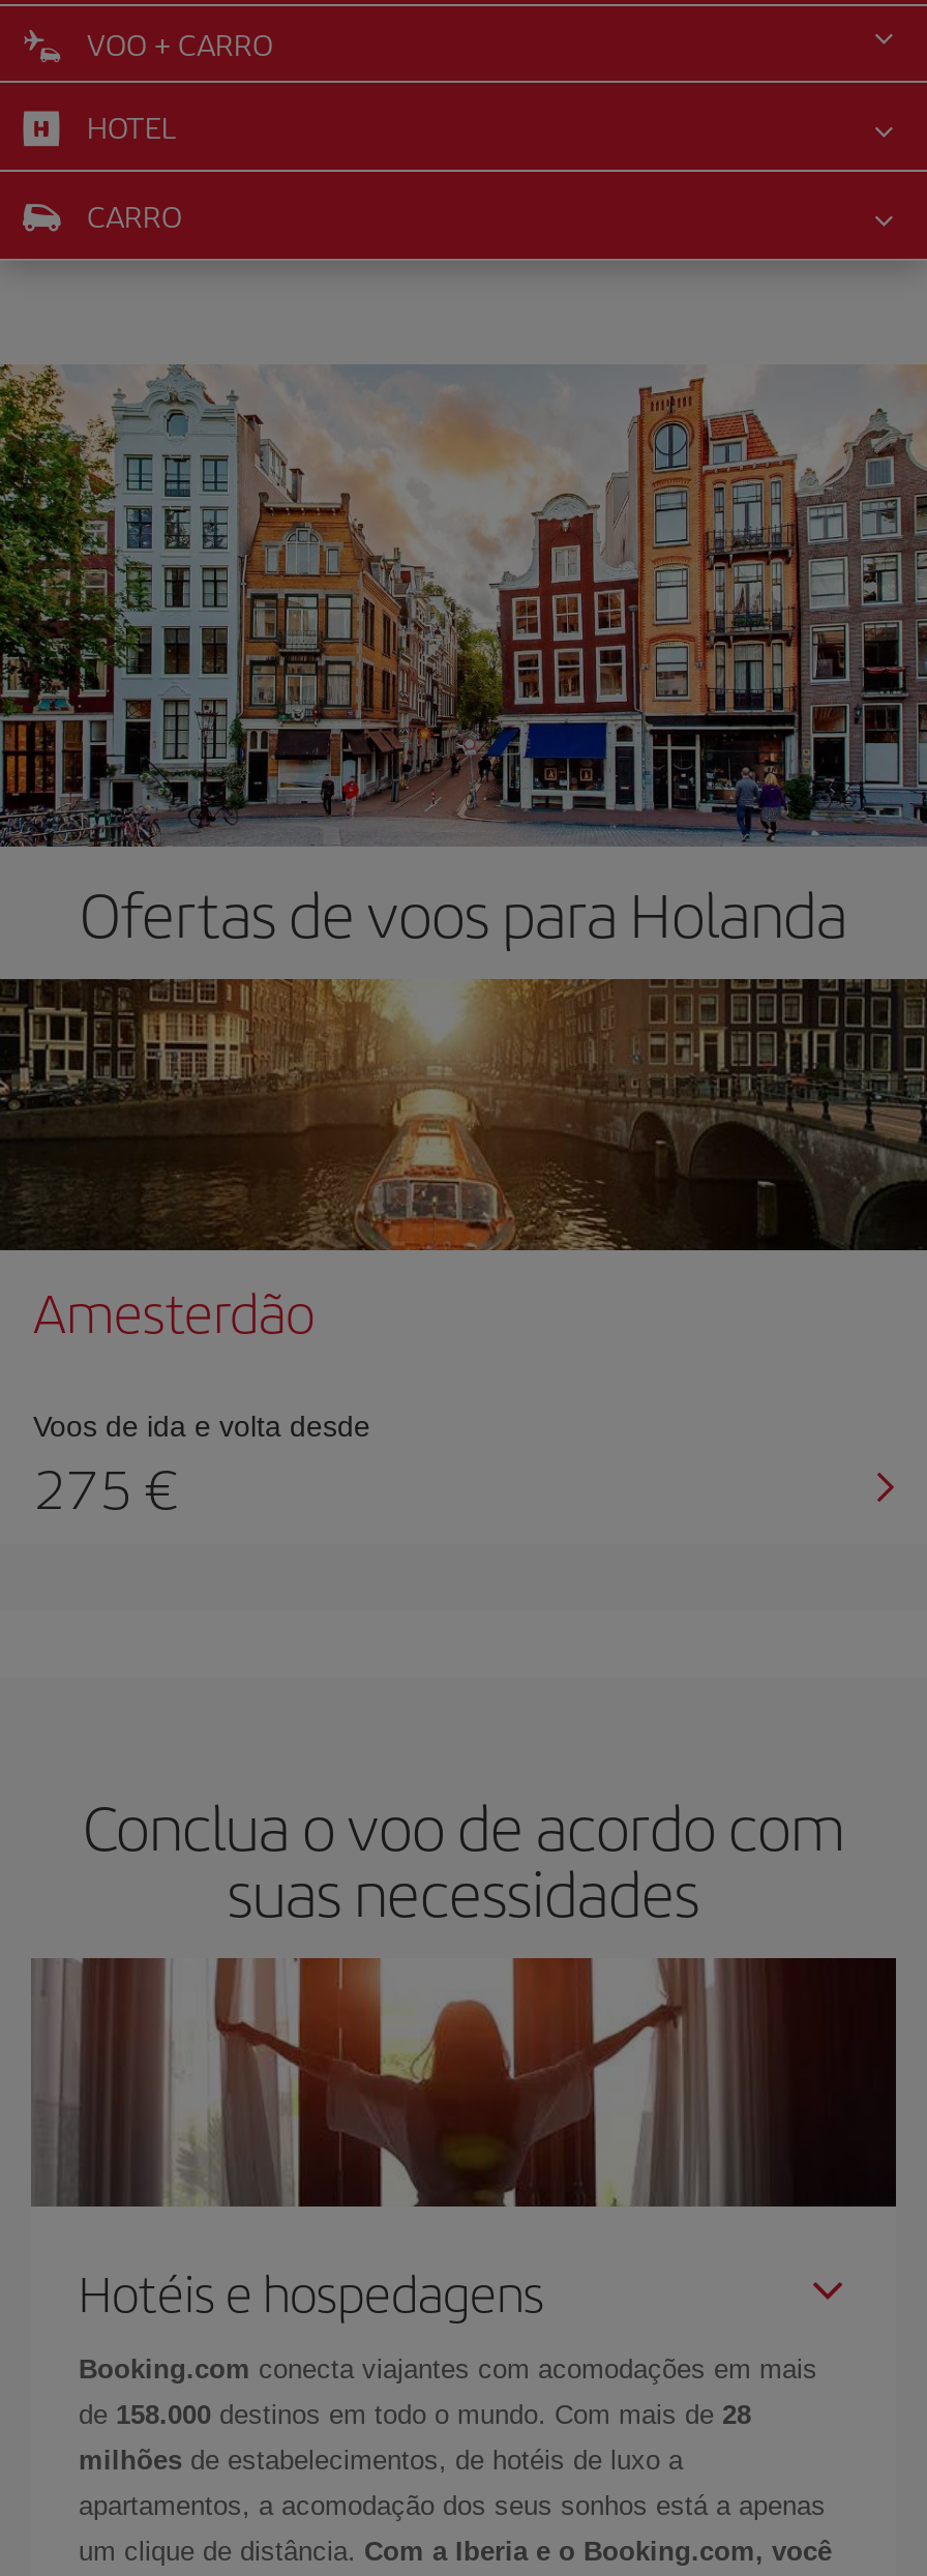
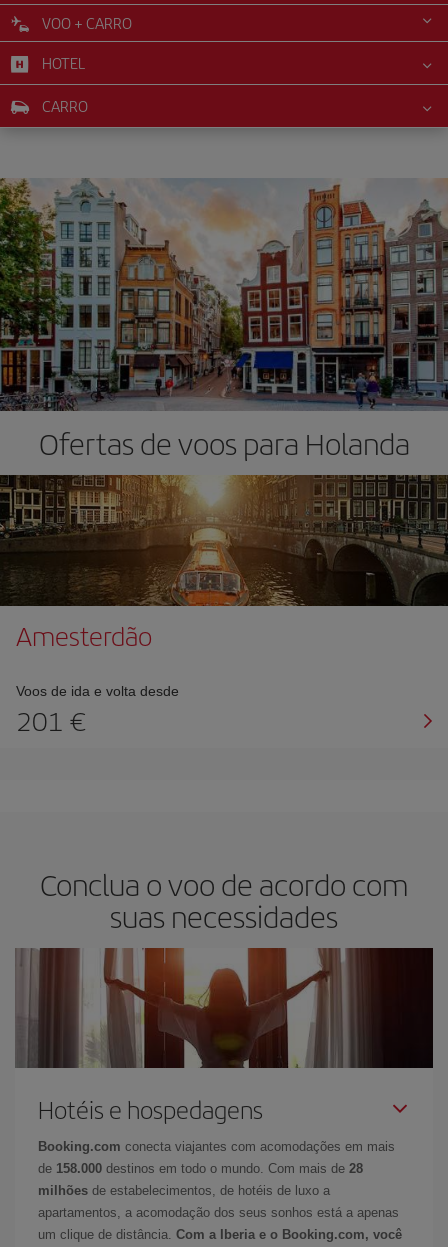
- 275 €
+ 201 €
